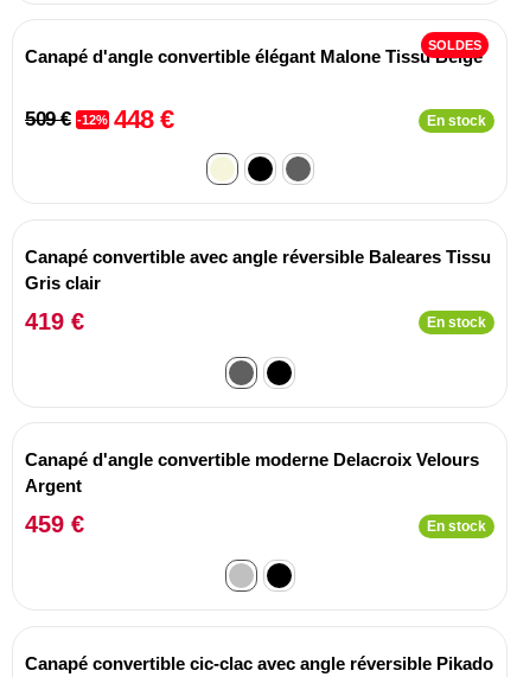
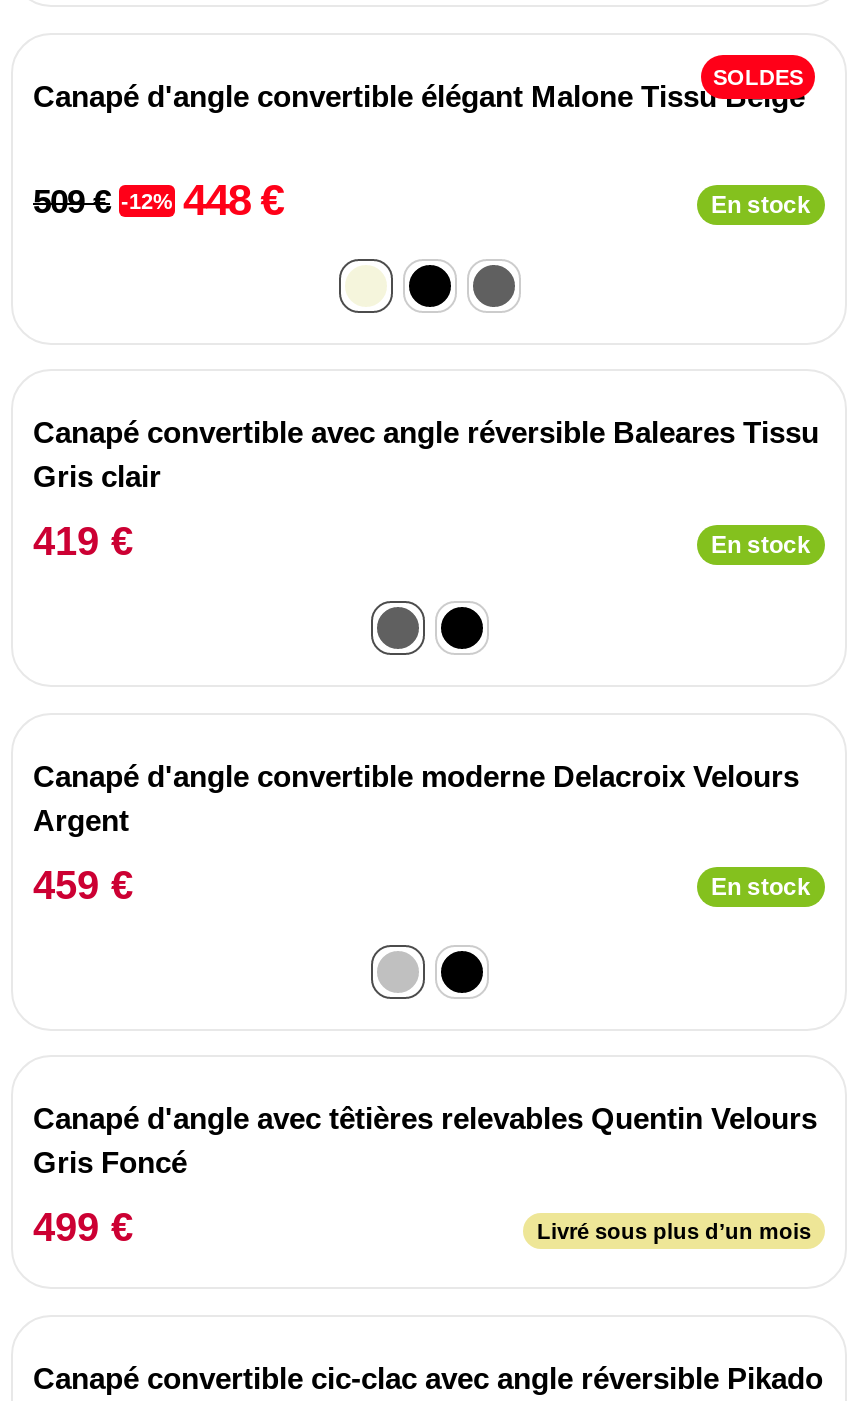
+ Canapé d'angle avec têtières relevables Quentin Velours
+ Gris Foncé
+ 499 €
+ Livré sous plus d’un mois
